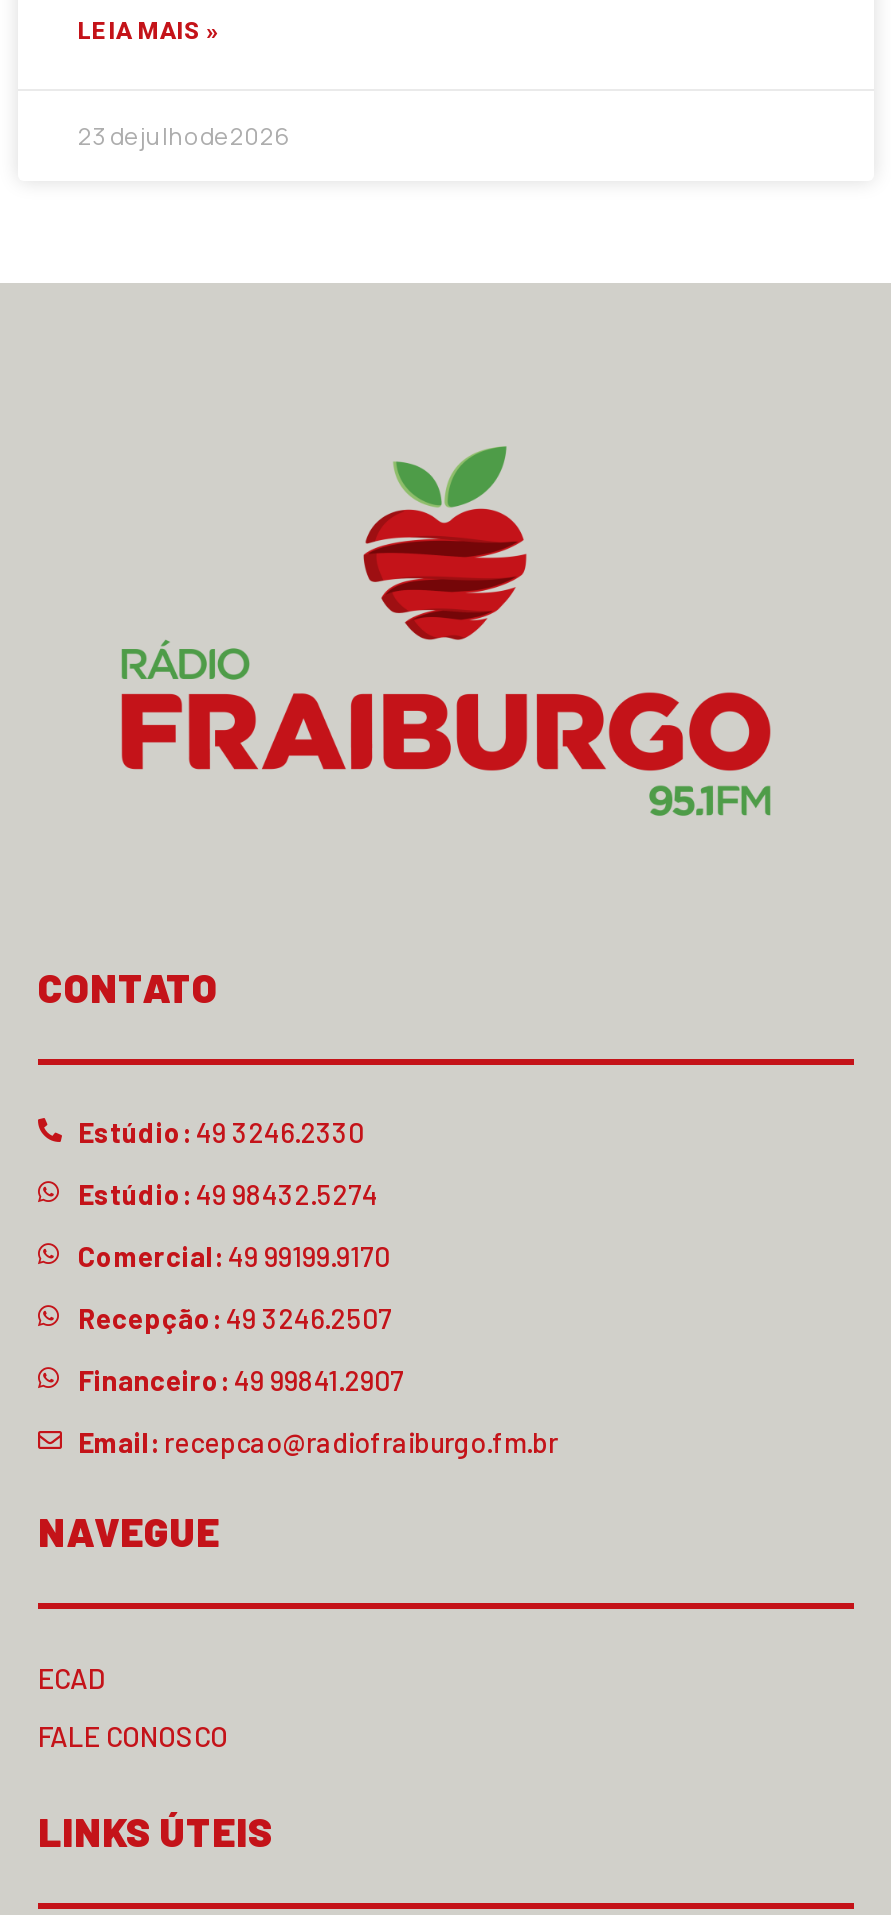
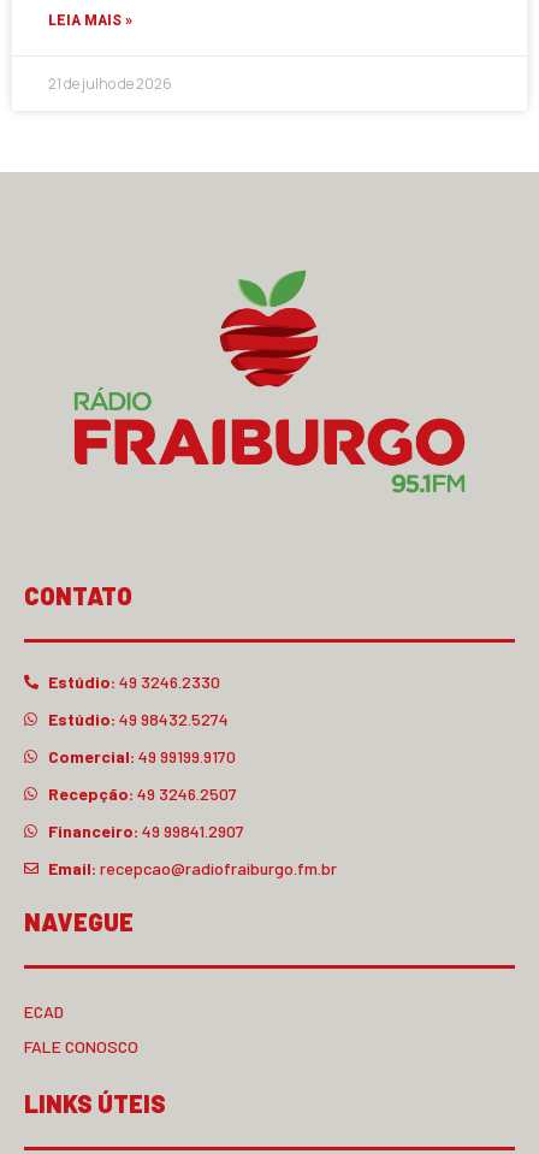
- 23 de julho de 2026
+ 21 de julho de 2026
